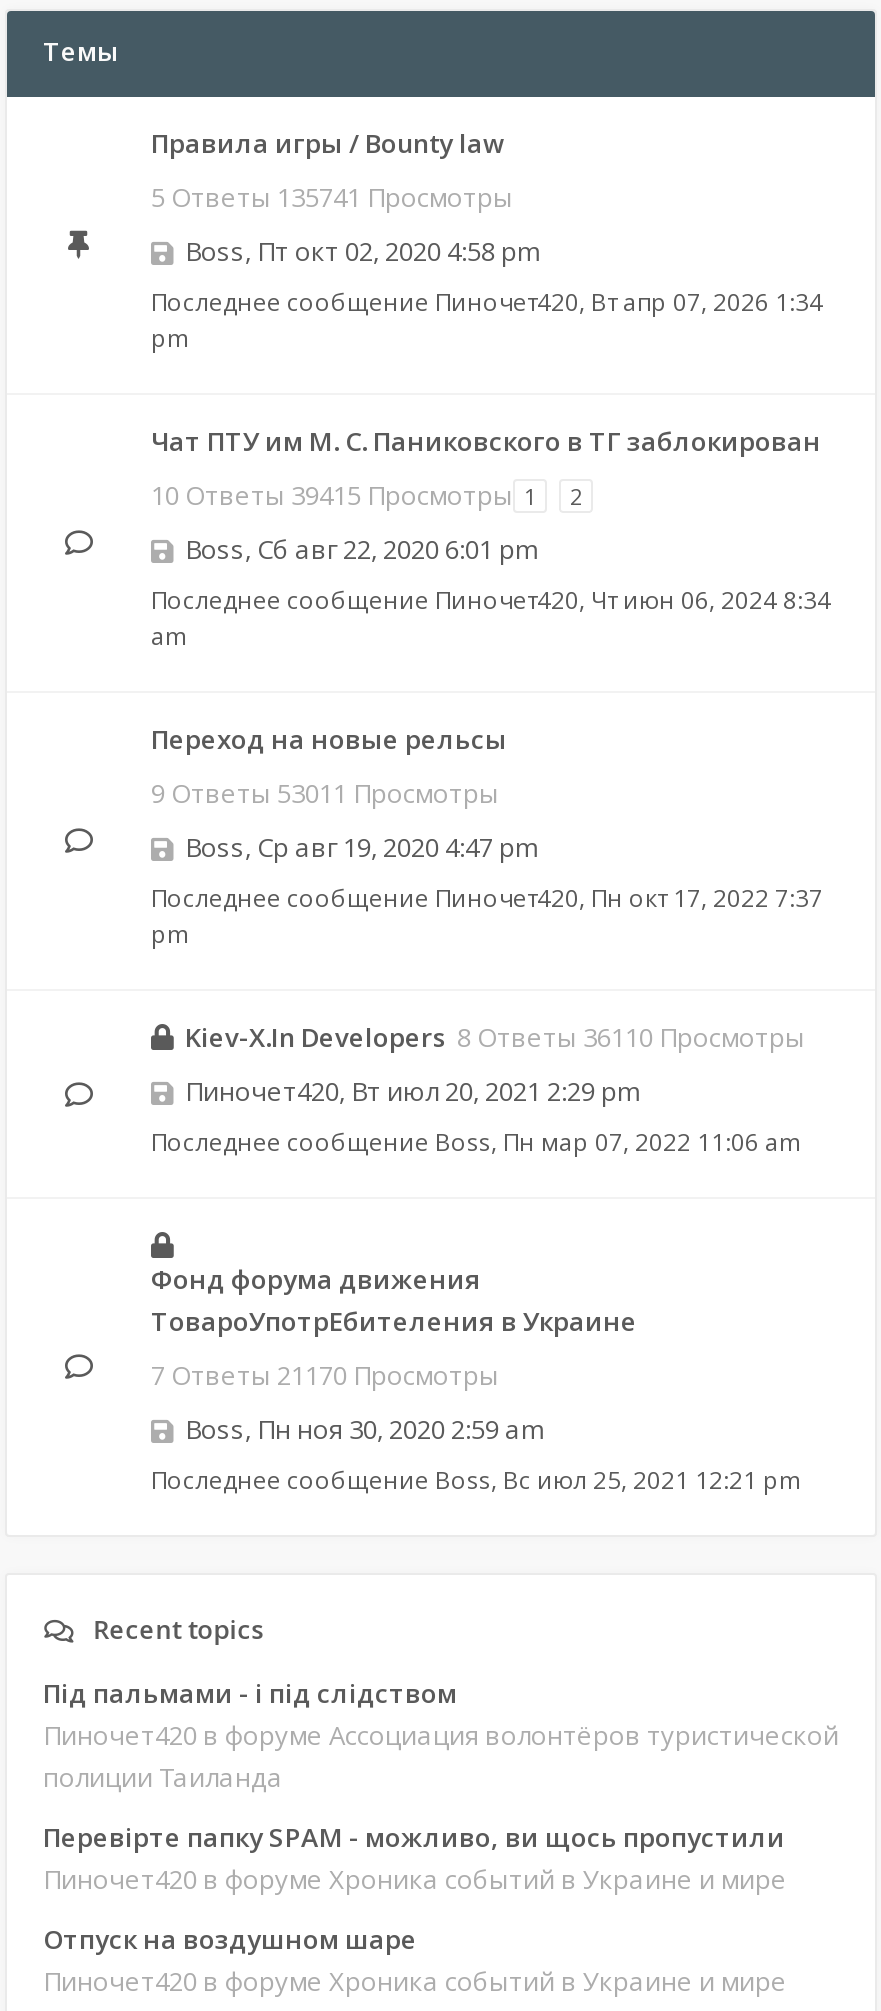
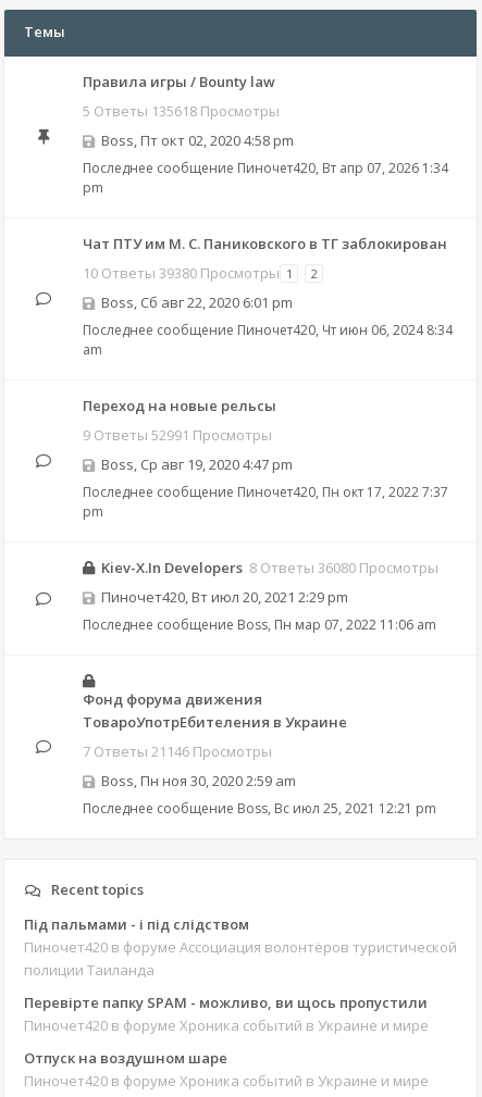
- 5 Ответы 135741 Просмотры
+ 5 Ответы 135618 Просмотры

- 10 Ответы 39415 Просмотры 1
+ 10 Ответы 39380 Просмотры 1

- 9 Ответы 53011 Просмотры
+ 9 Ответы 52991 Просмотры

- Kiev-X.In Developers 8 Ответы 36110 Просмотры
+ Kiev-X.In Developers 8 Ответы 36080 Просмотры

- 7 Ответы 21170 Просмотры
+ 7 Ответы 21146 Просмотры
